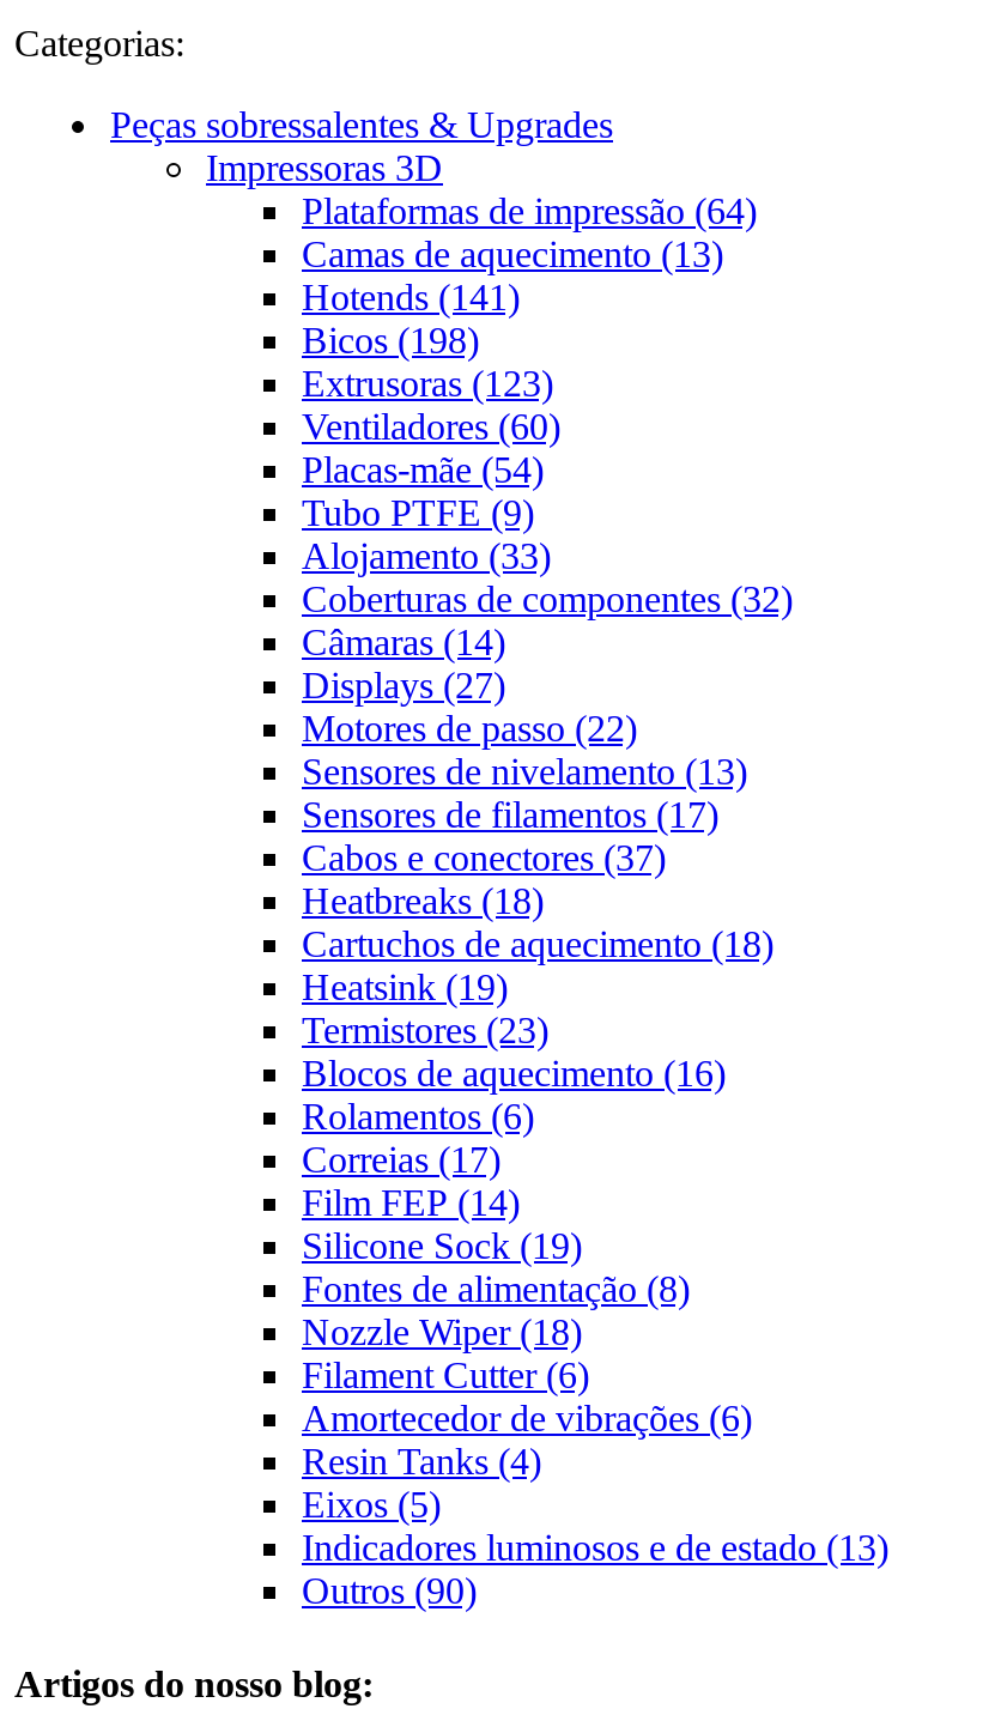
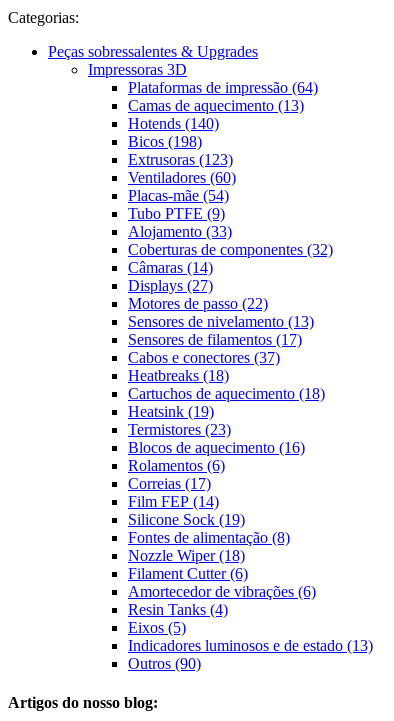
- Hotends (141)
+ Hotends (140)
